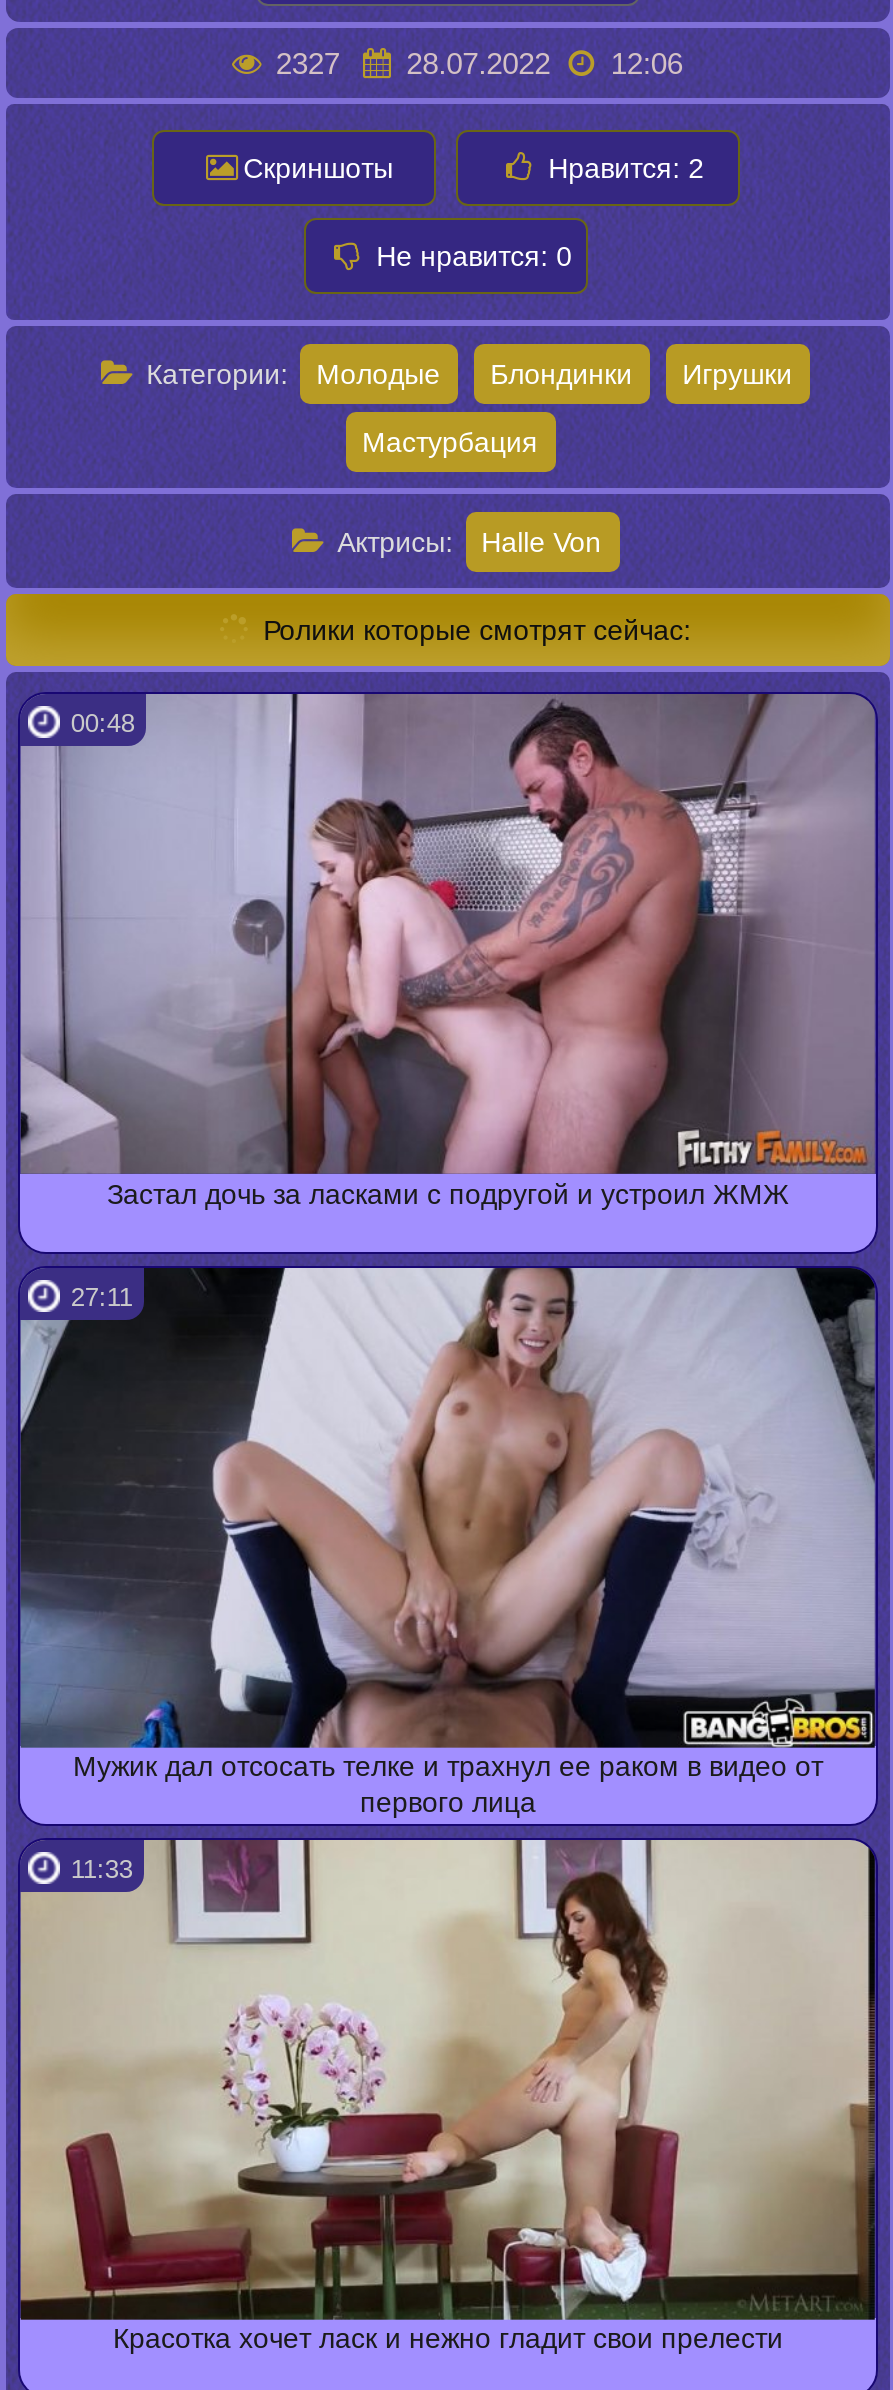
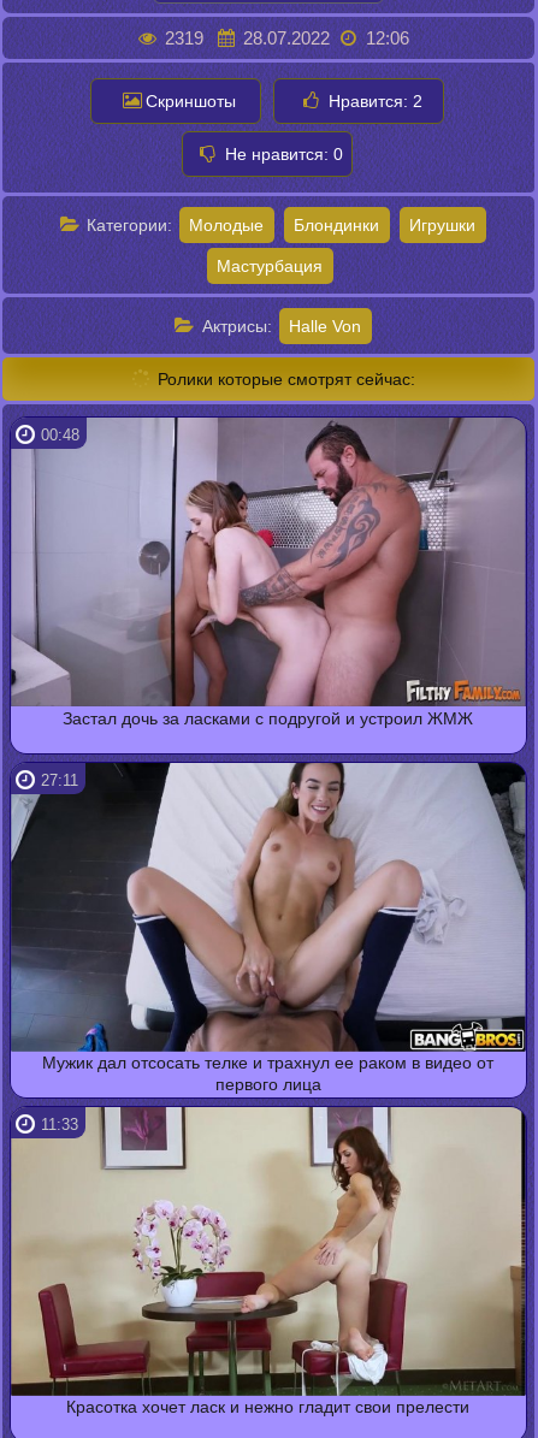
- 2327 28.07.2022 12:06
+ 2319 28.07.2022 12:06
